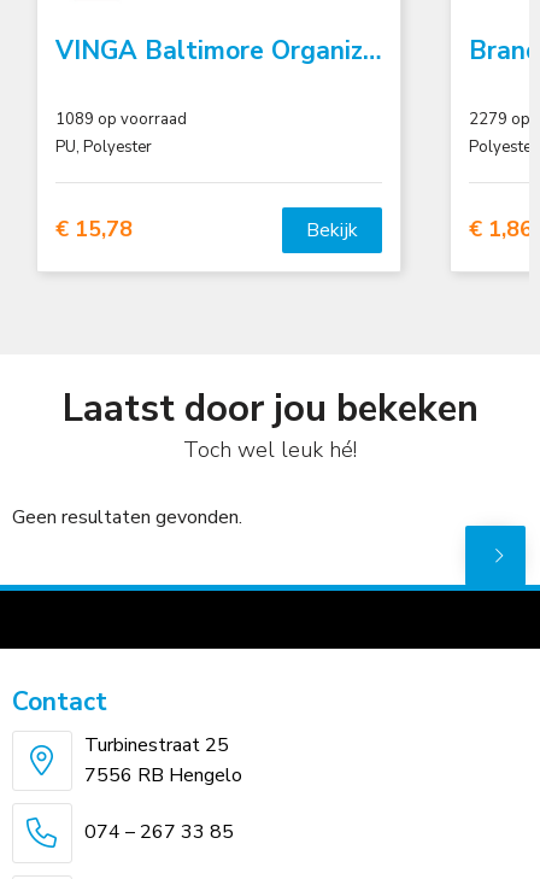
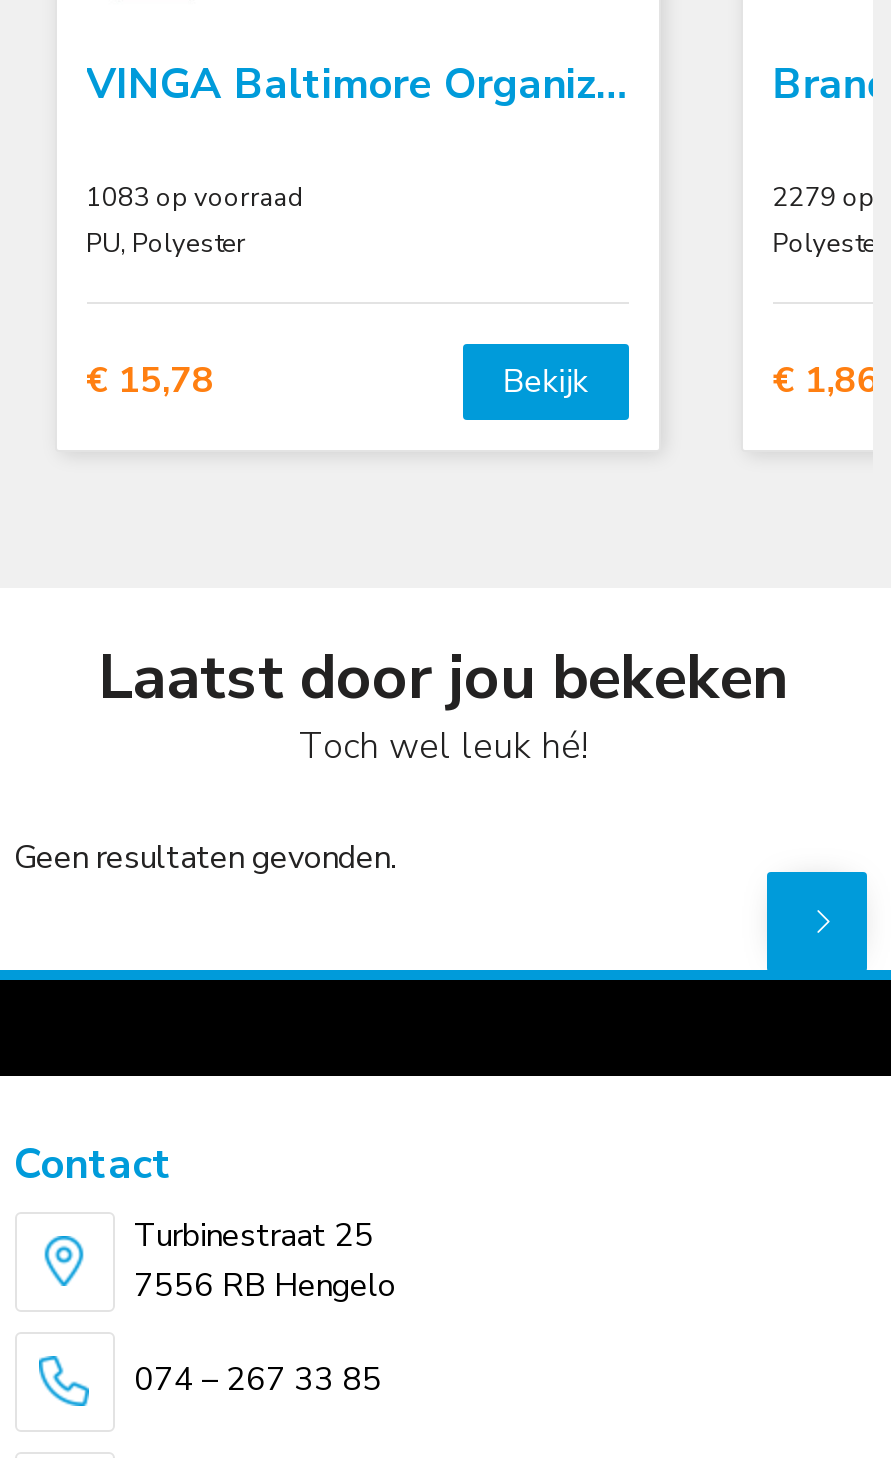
- 1089 op voorraad
+ 1083 op voorraad
